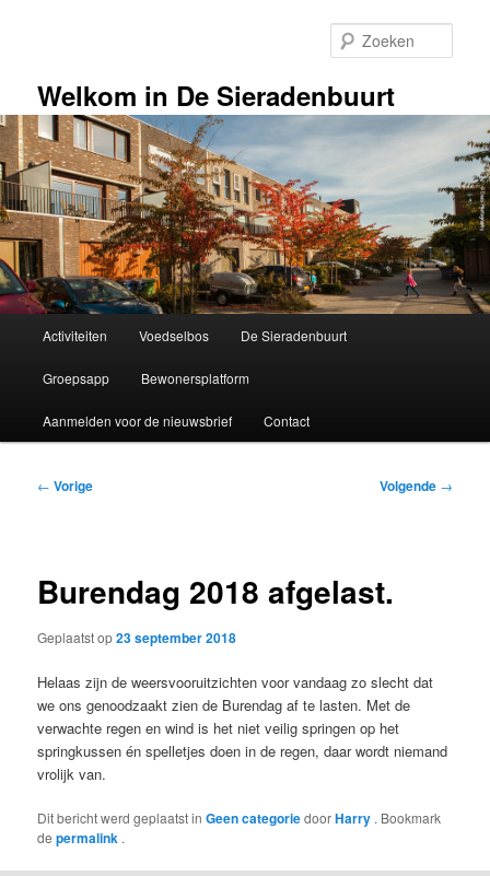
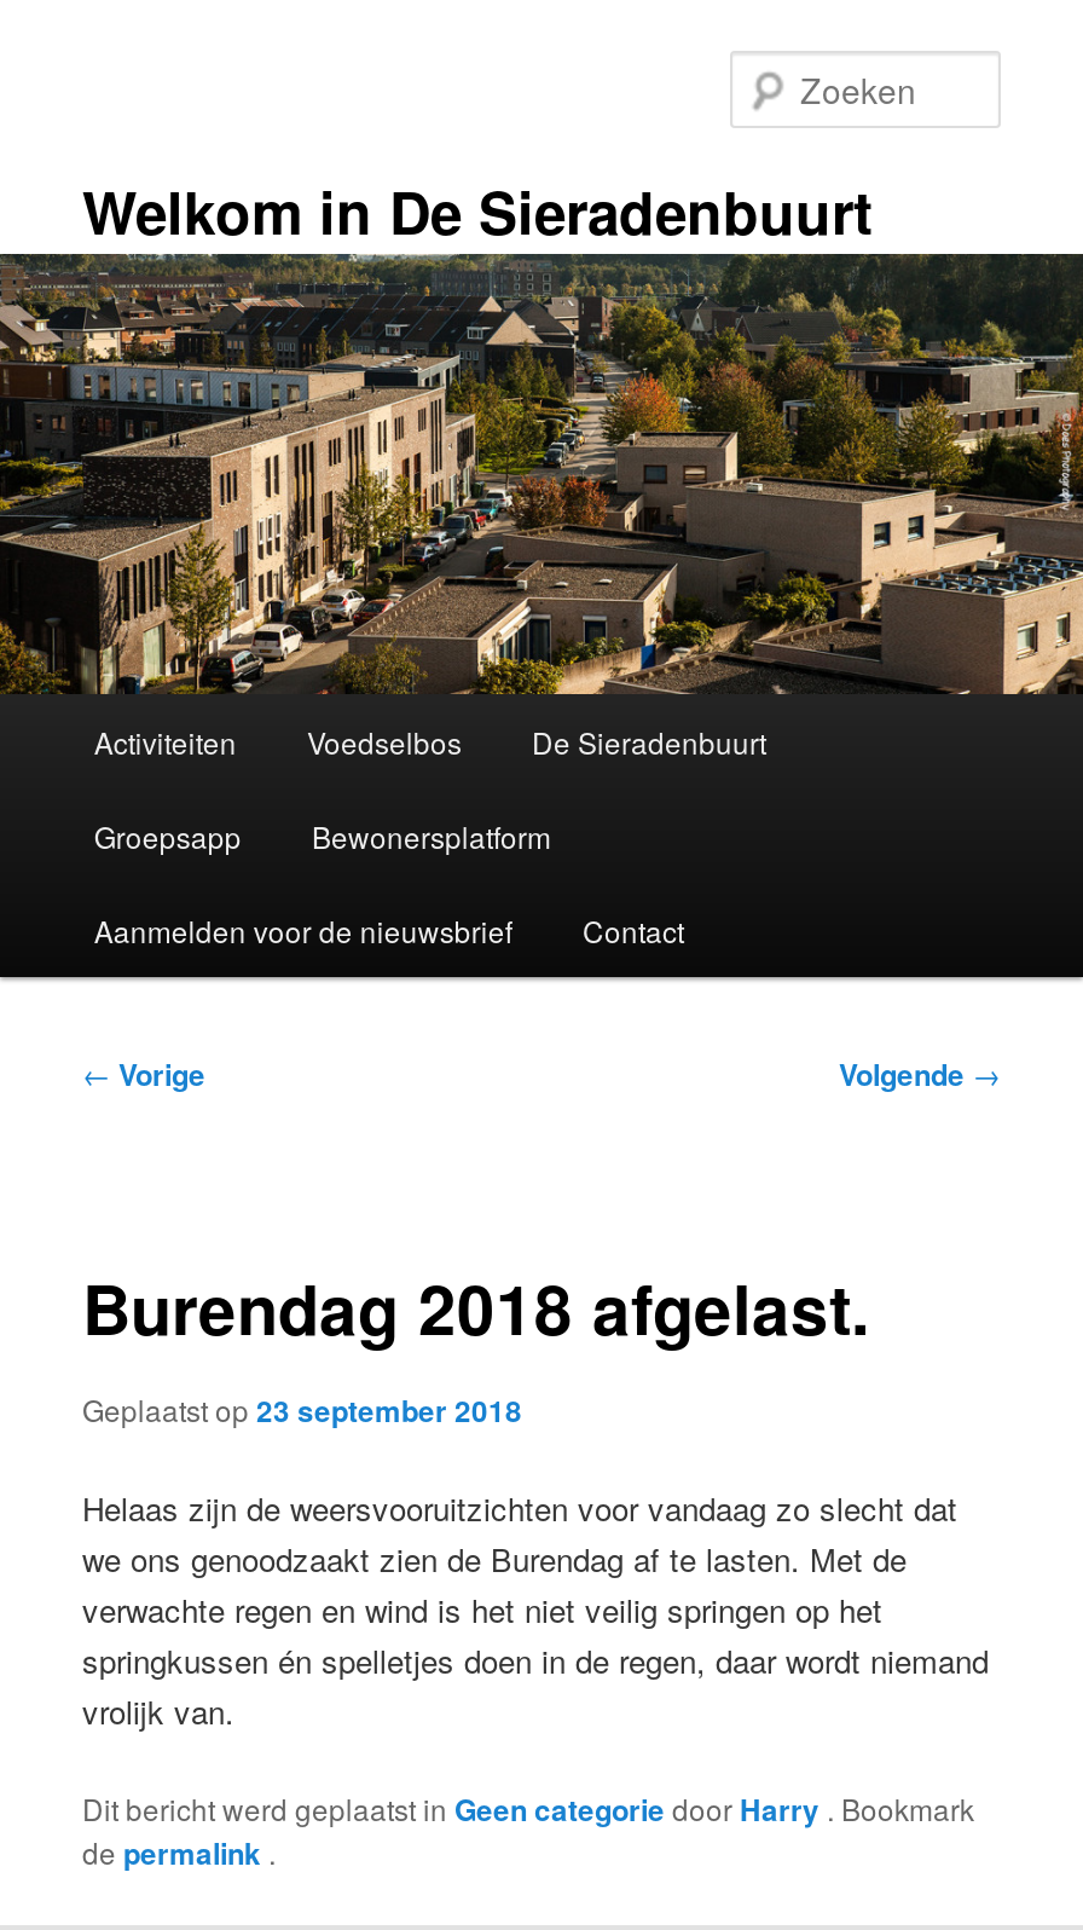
- [image]
+ [image]
